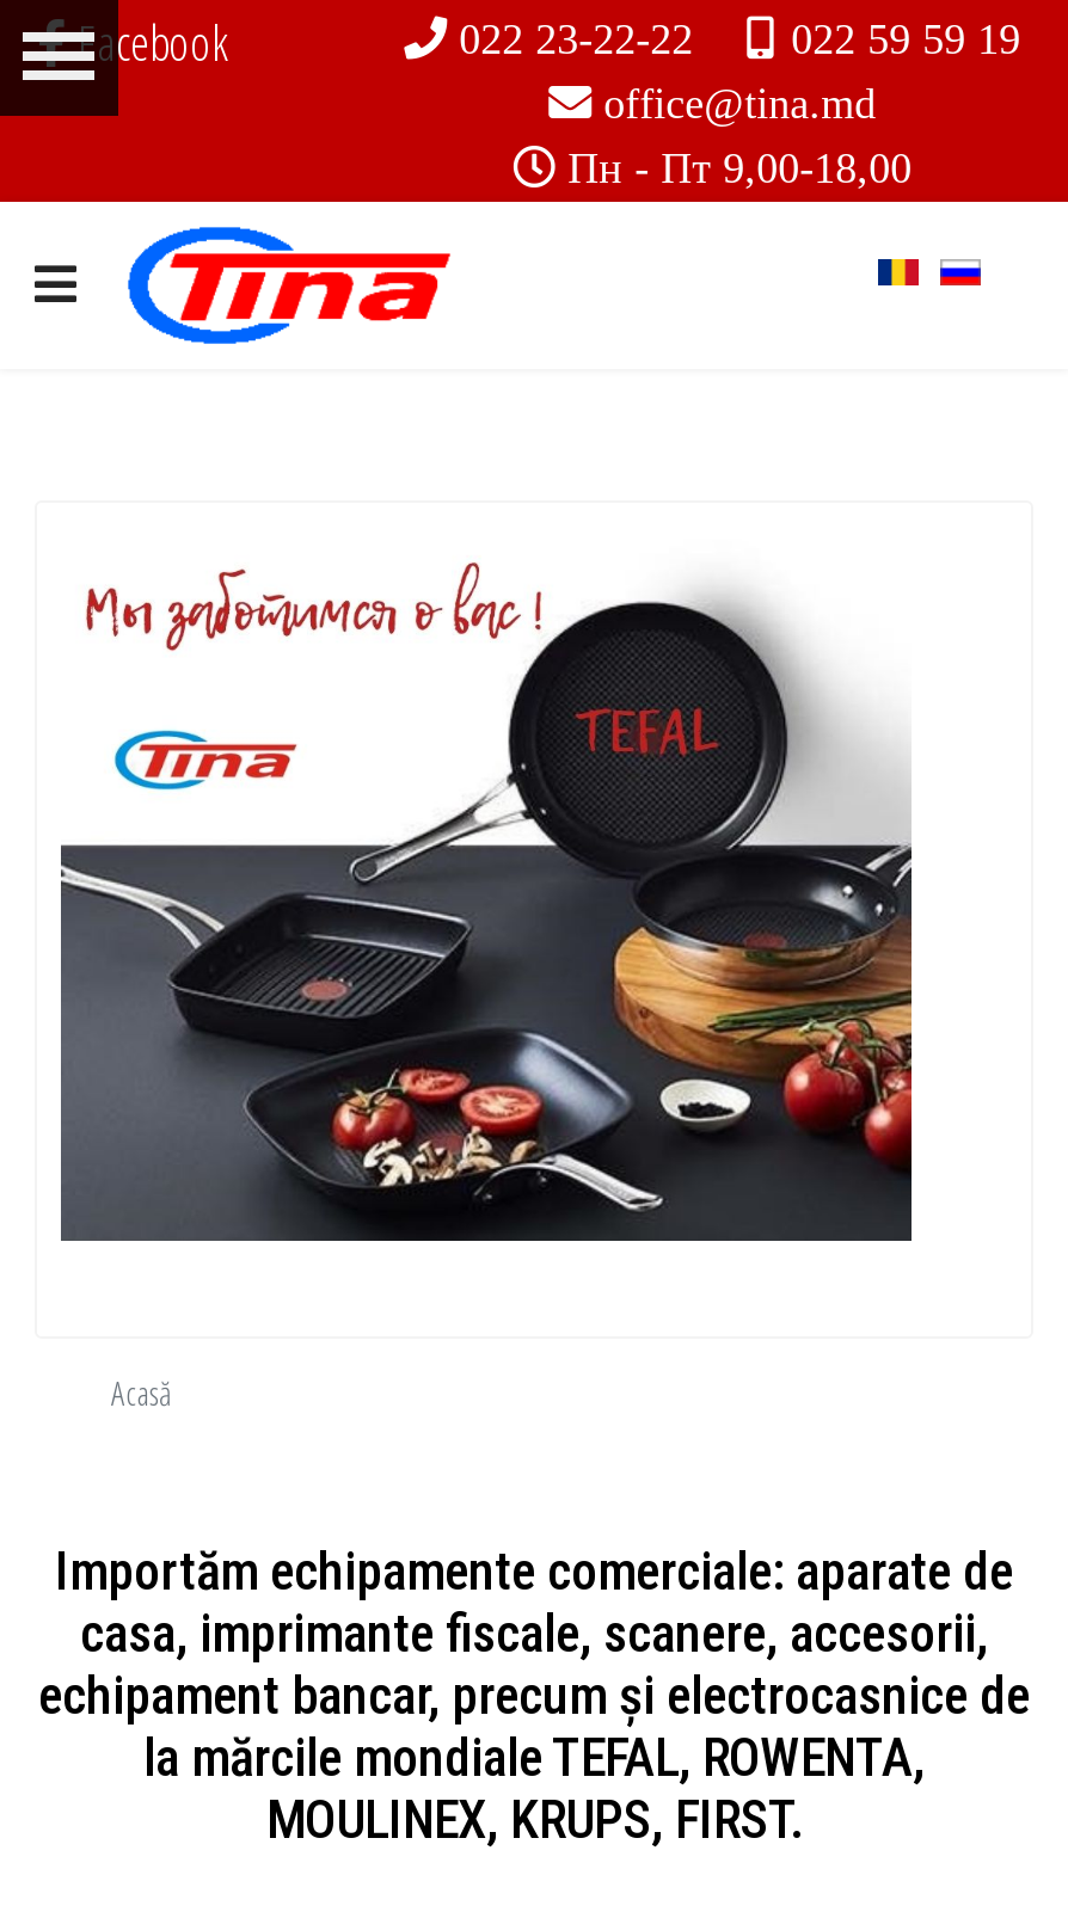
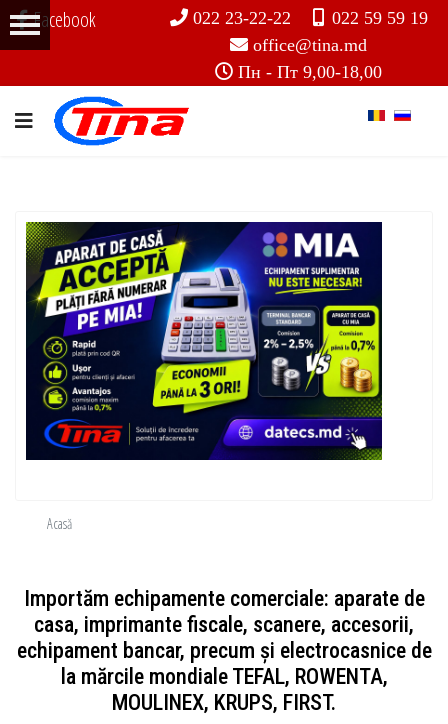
- [image]
+ [image]
